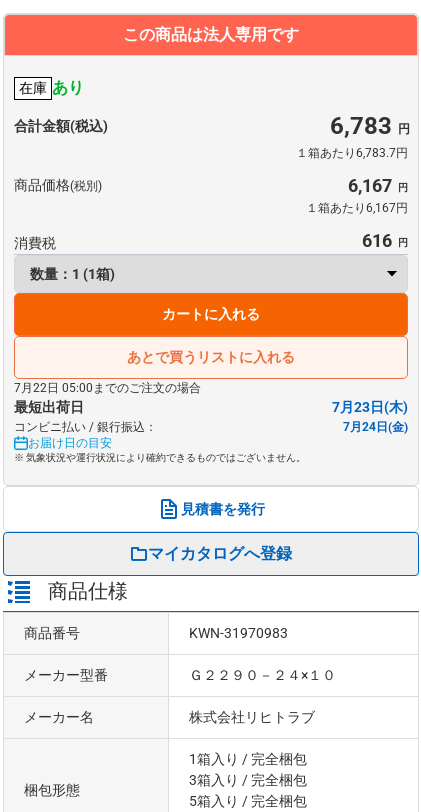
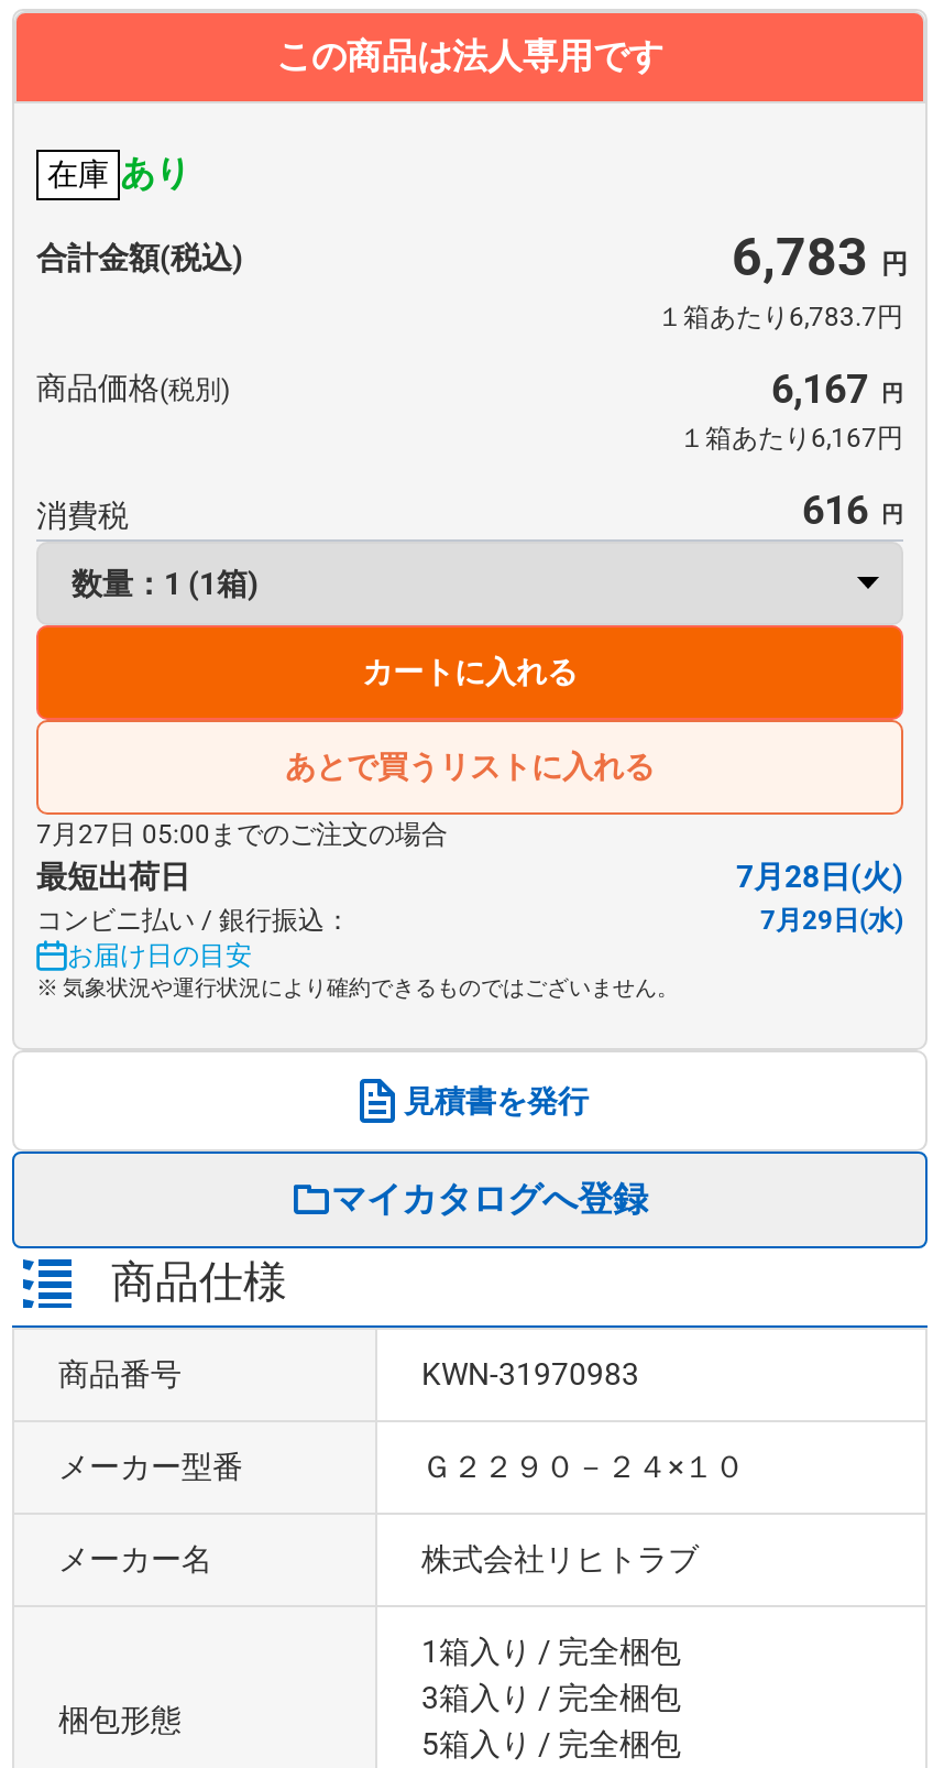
- 7月22日 05:00までのご注文の場合
+ 7月27日 05:00までのご注文の場合

- 7月23日(木)
+ 7月28日(火)

- 7月24日(金)
+ 7月29日(水)
